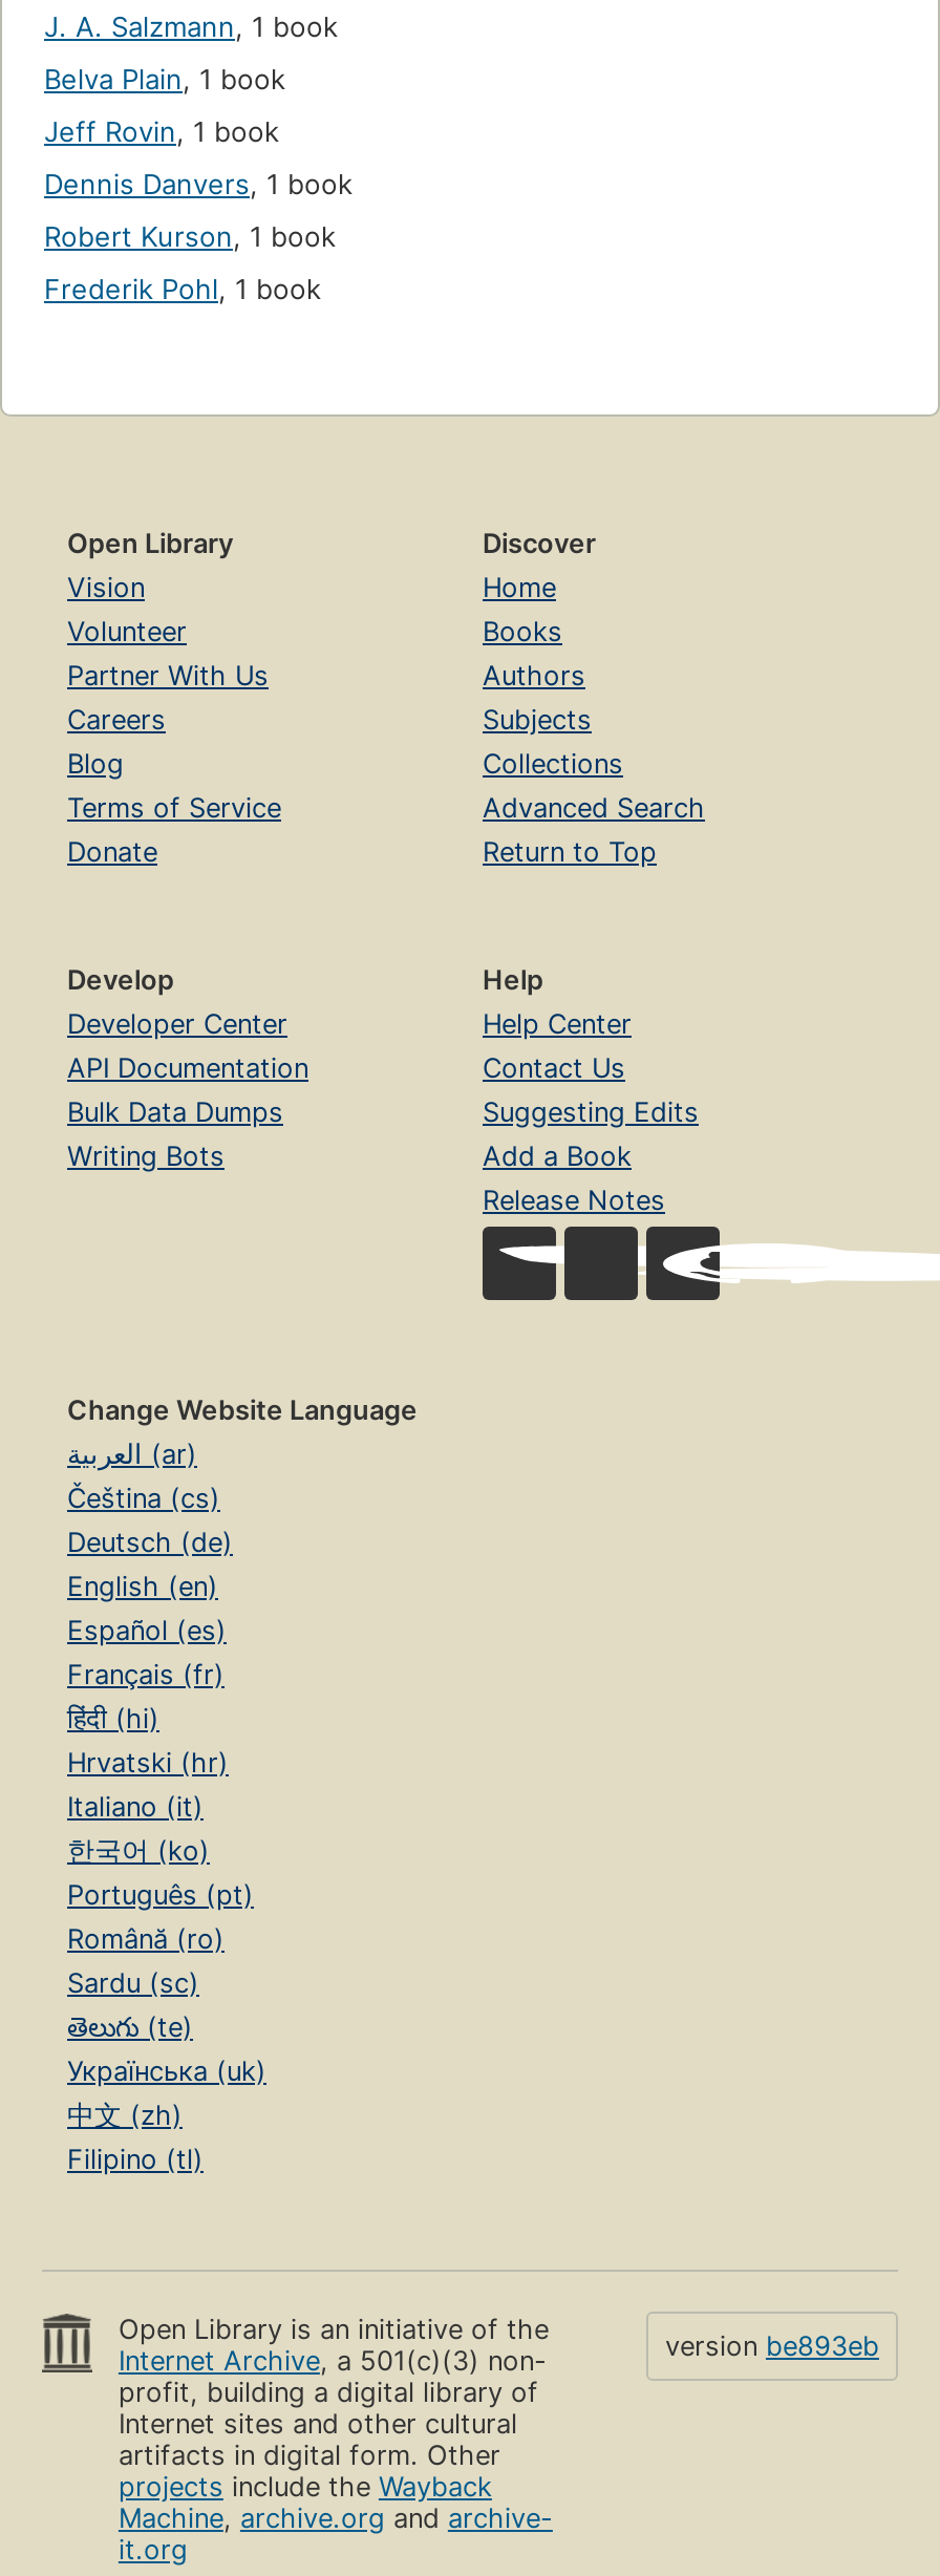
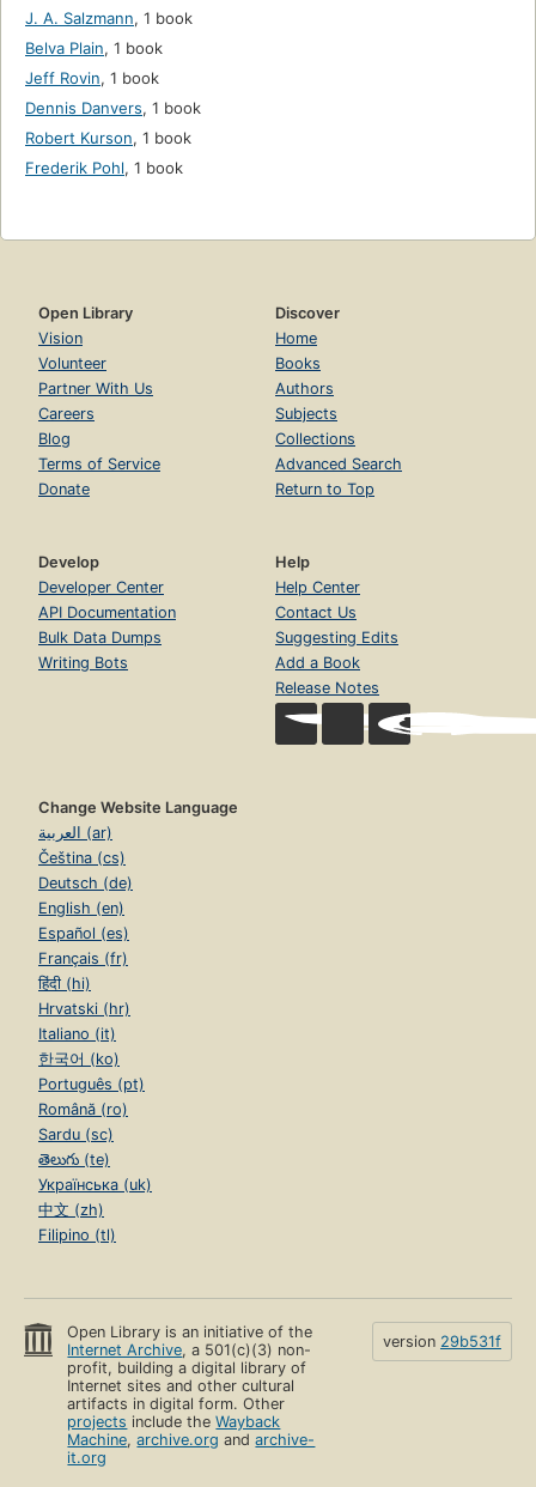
- version be893eb
+ version 29b531f
